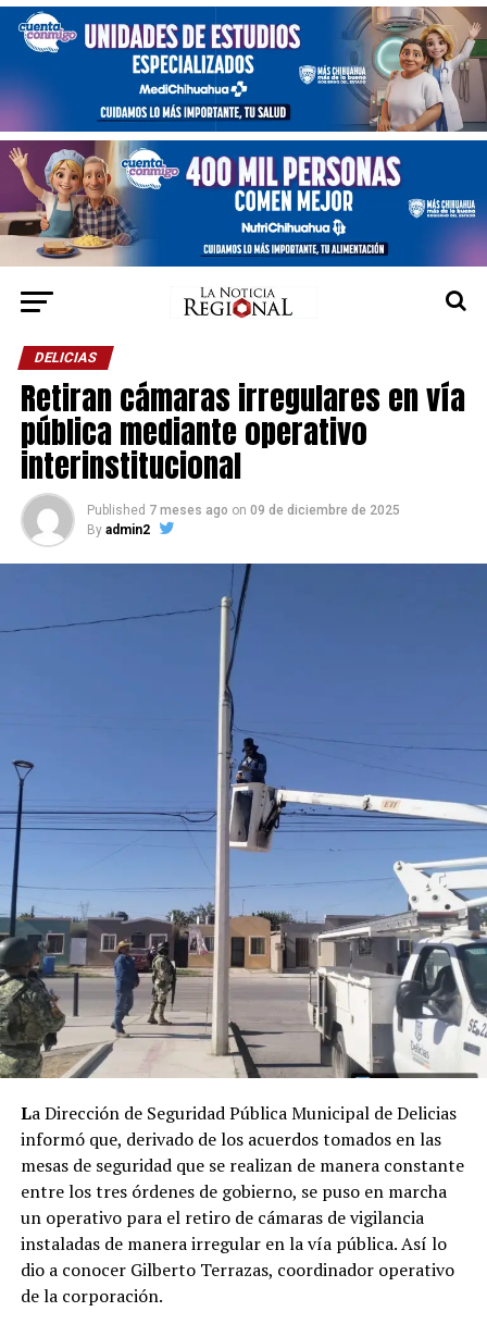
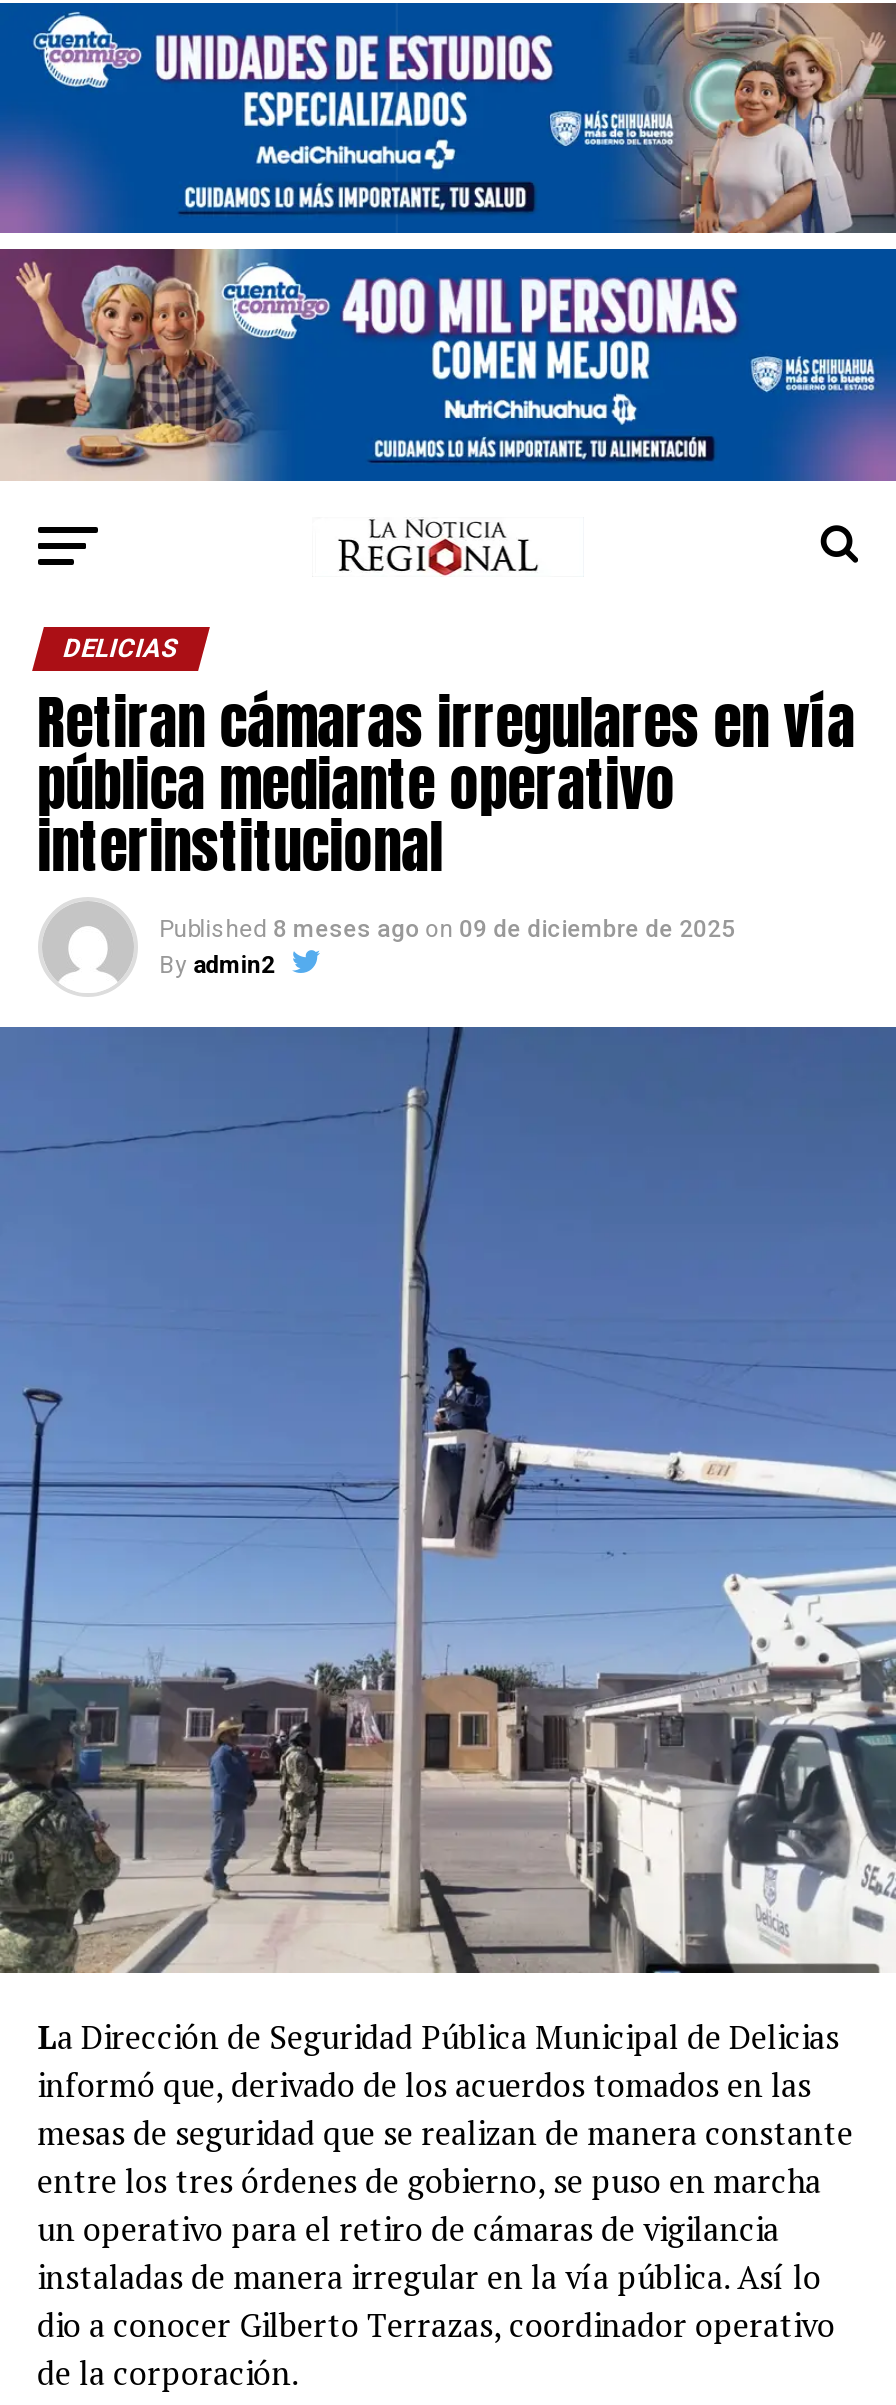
- Published 7 meses ago on 09 de diciembre de 2025
+ Published 8 meses ago on 09 de diciembre de 2025
